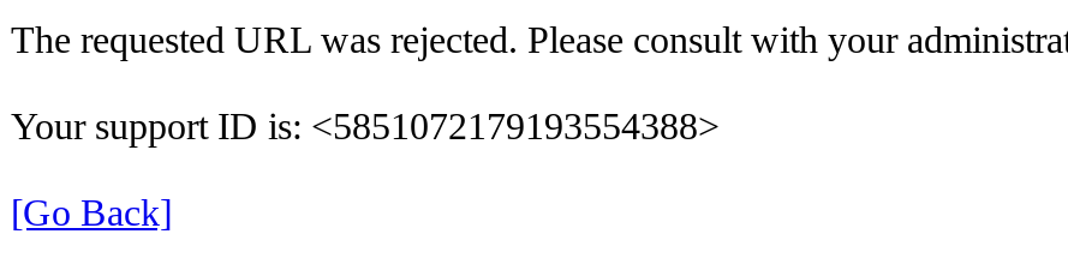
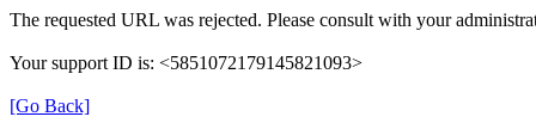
- Your support ID is: <5851072179193554388>
+ Your support ID is: <5851072179145821093>
